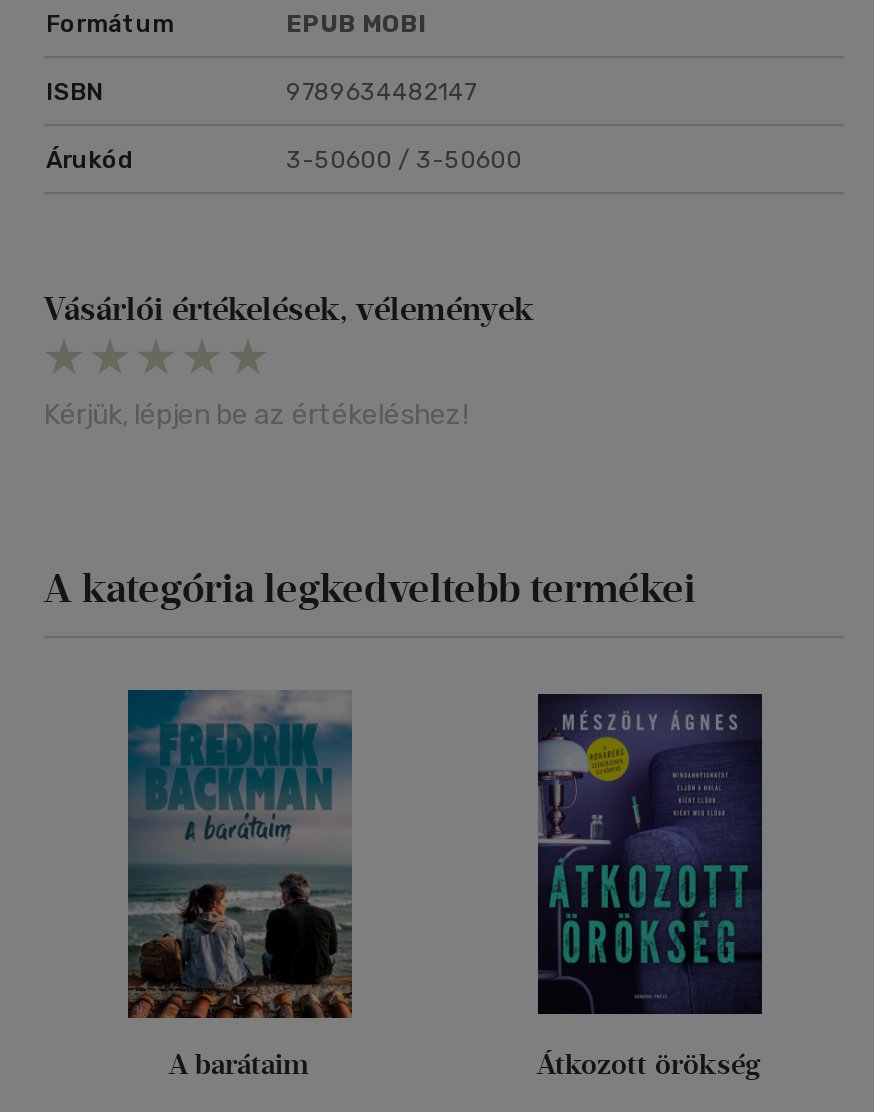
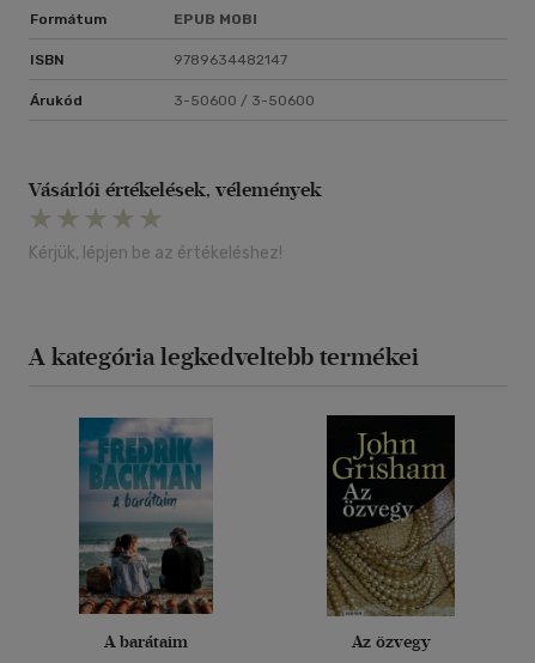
- [image]
- Átkozott örökség
+ [image]
+ Az özvegy
